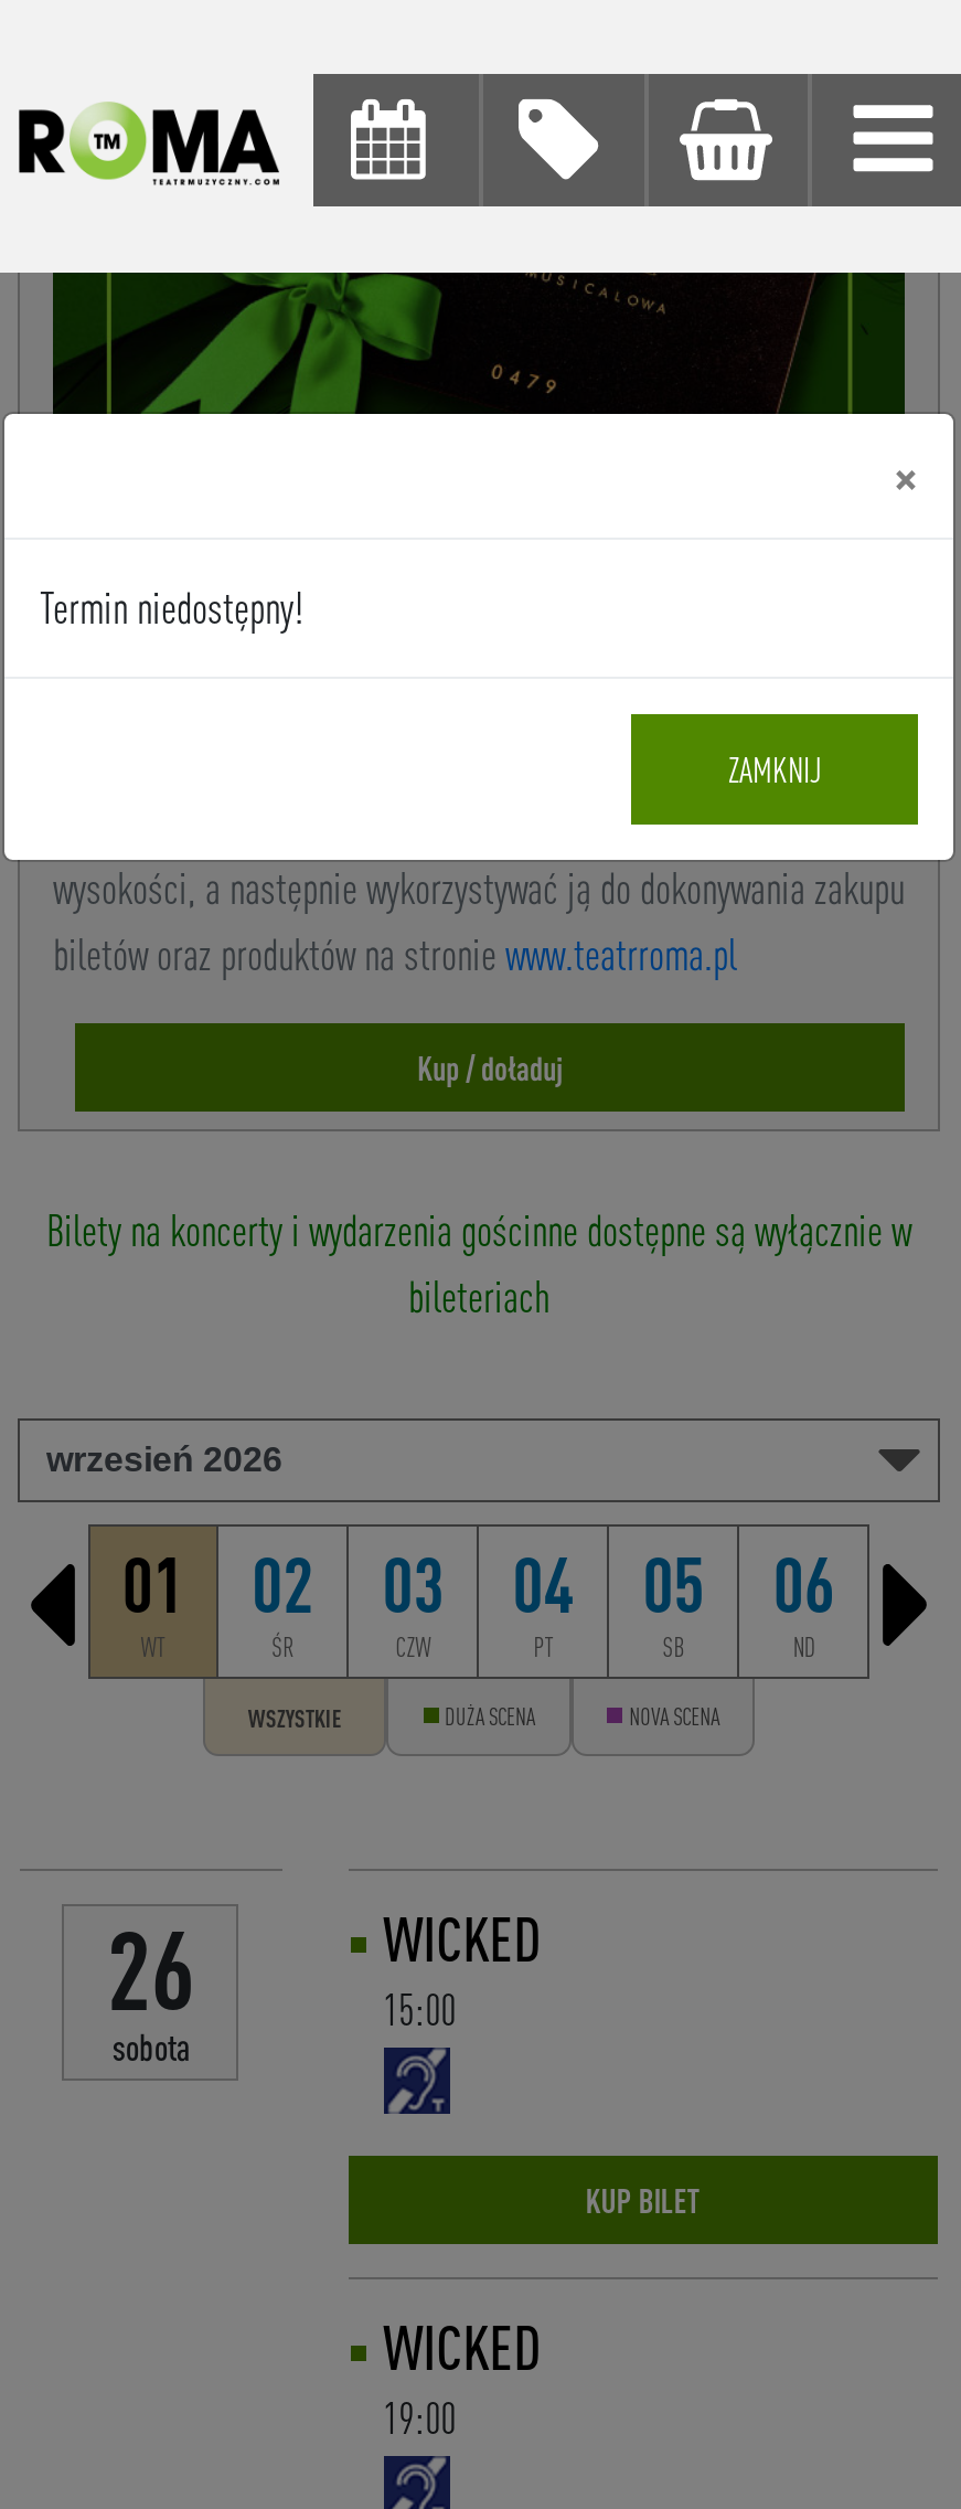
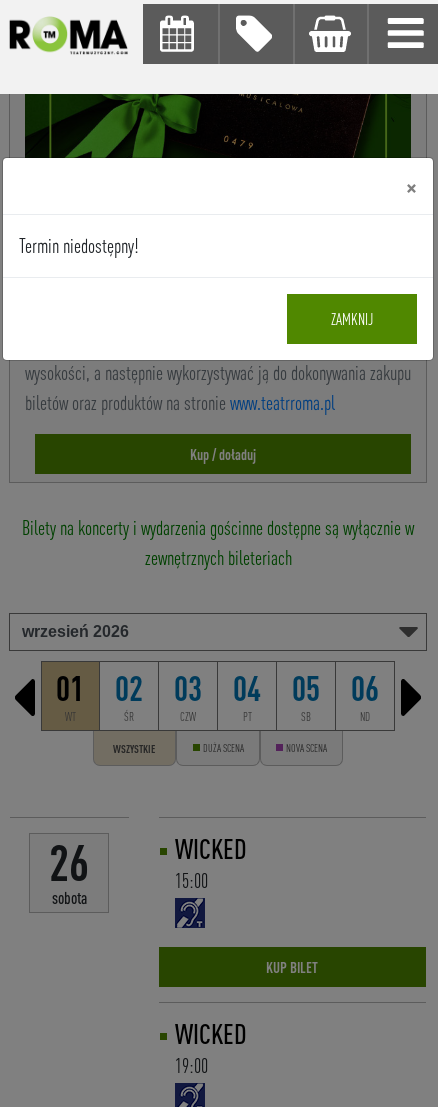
- bileteriach
+ zewnętrznych bileteriach
